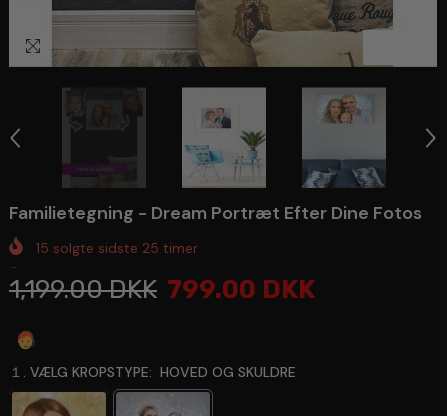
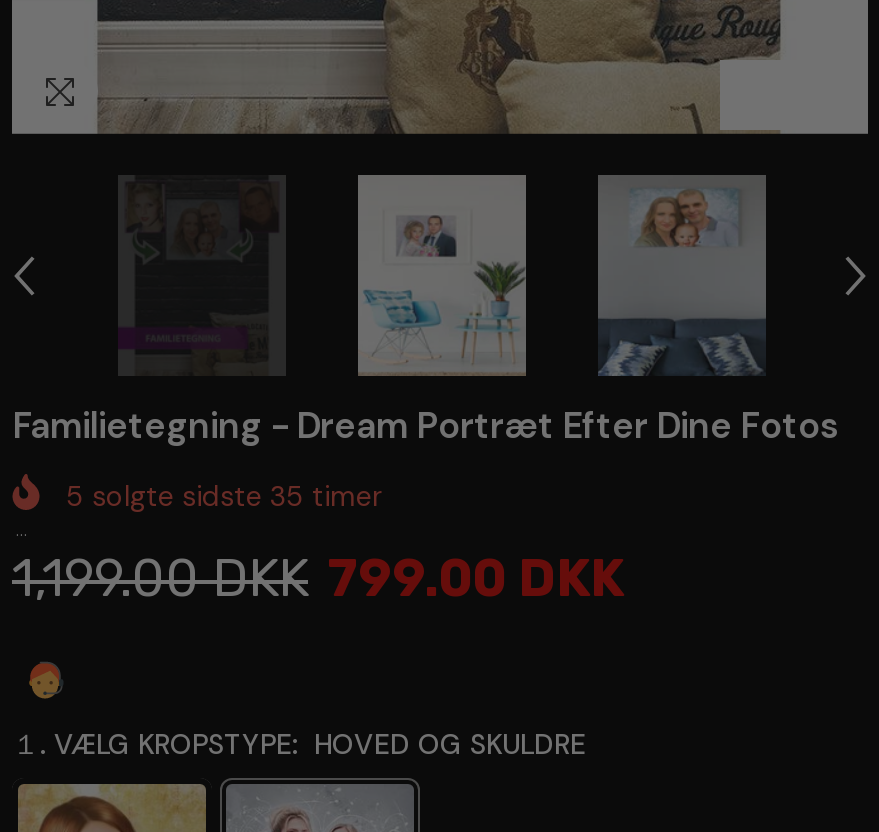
- 15 solgte sidste 25 timer
+ 5 solgte sidste 35 timer
